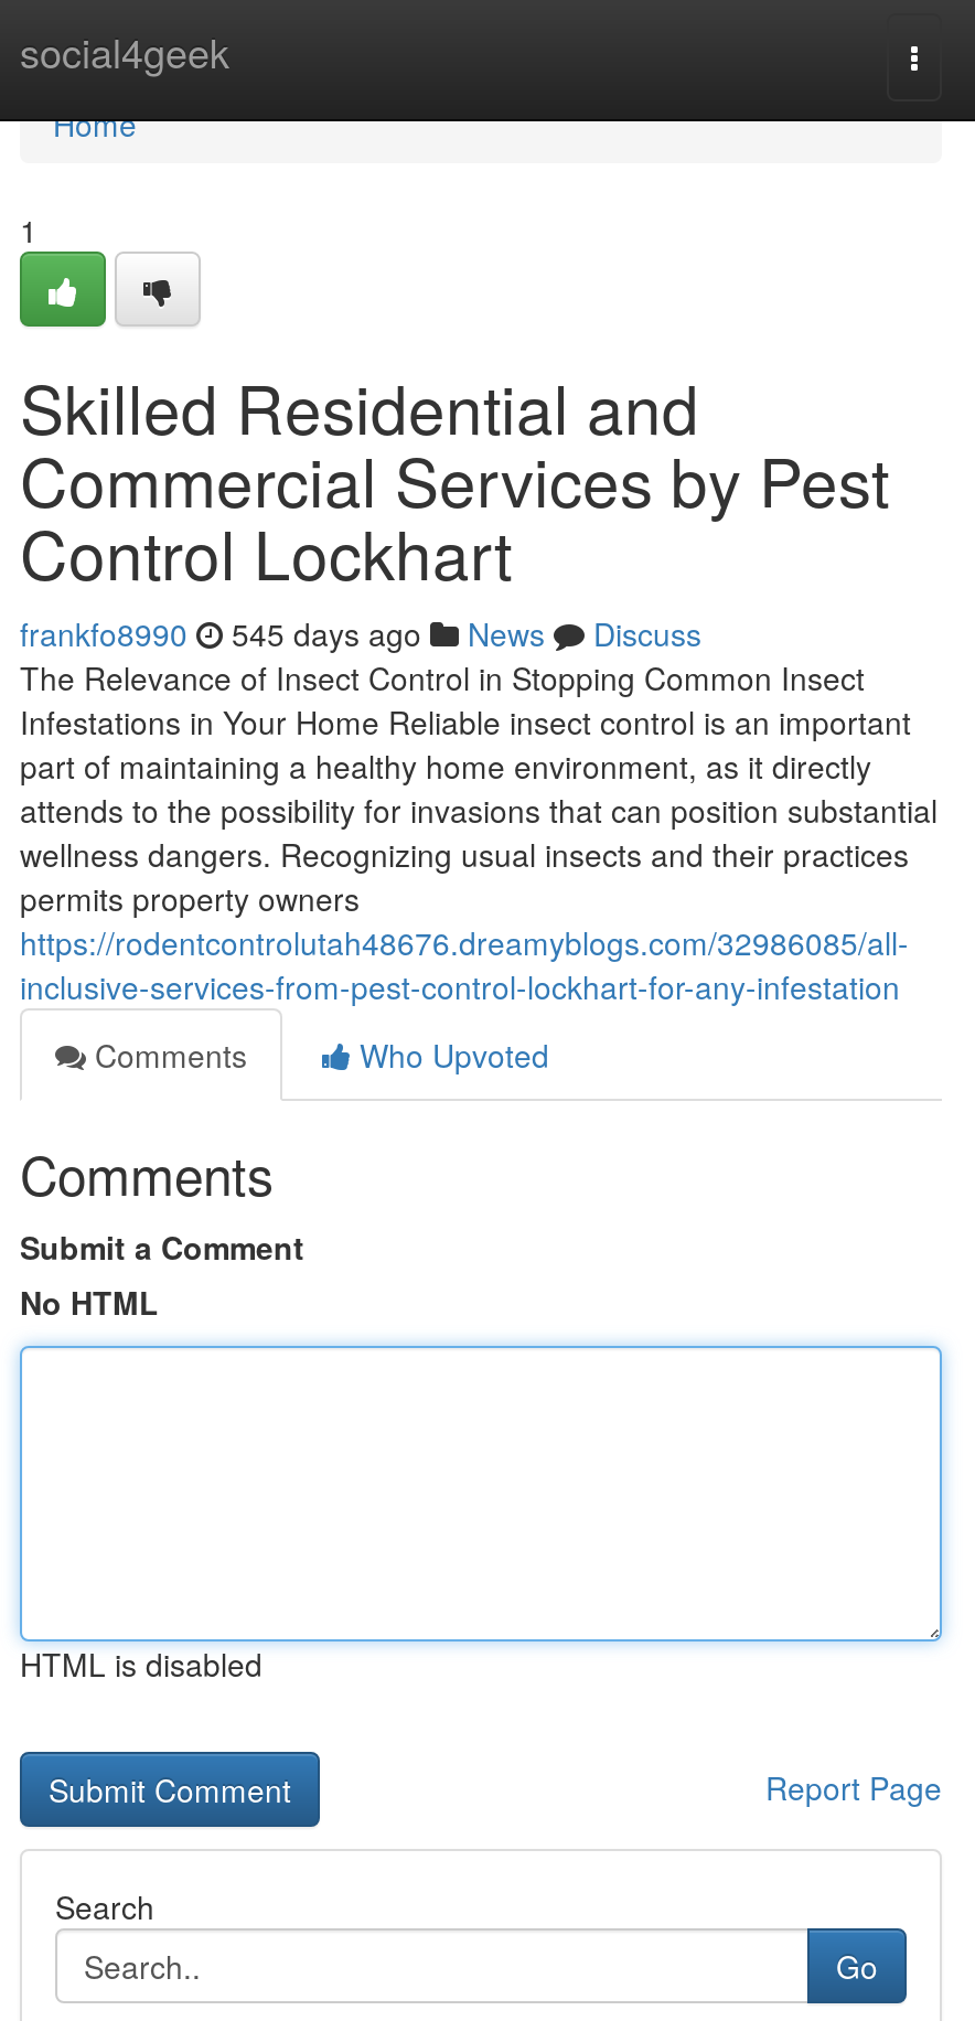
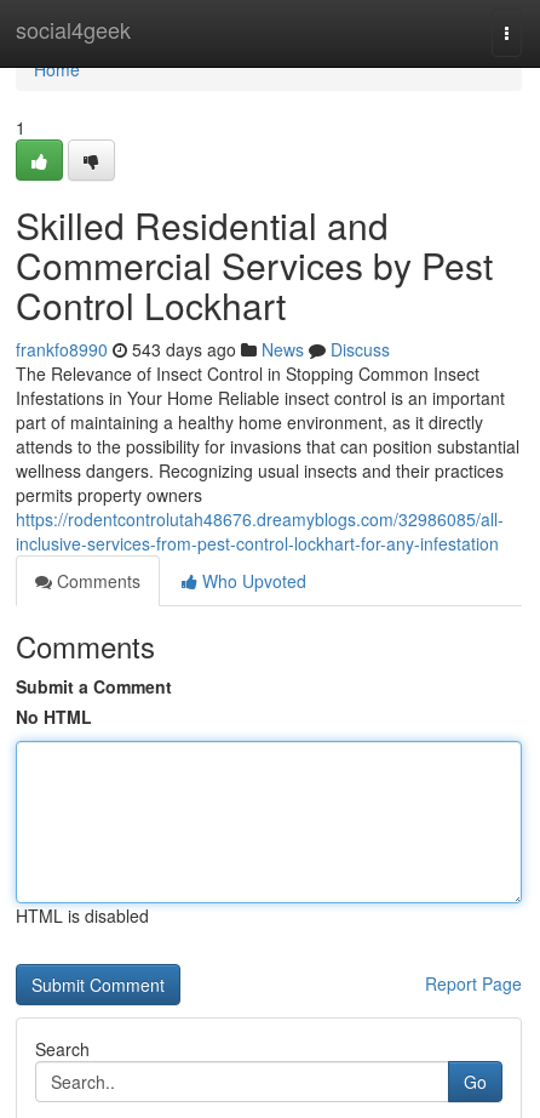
- frankfo8990 545 days ago News Discuss
+ frankfo8990 543 days ago News Discuss
